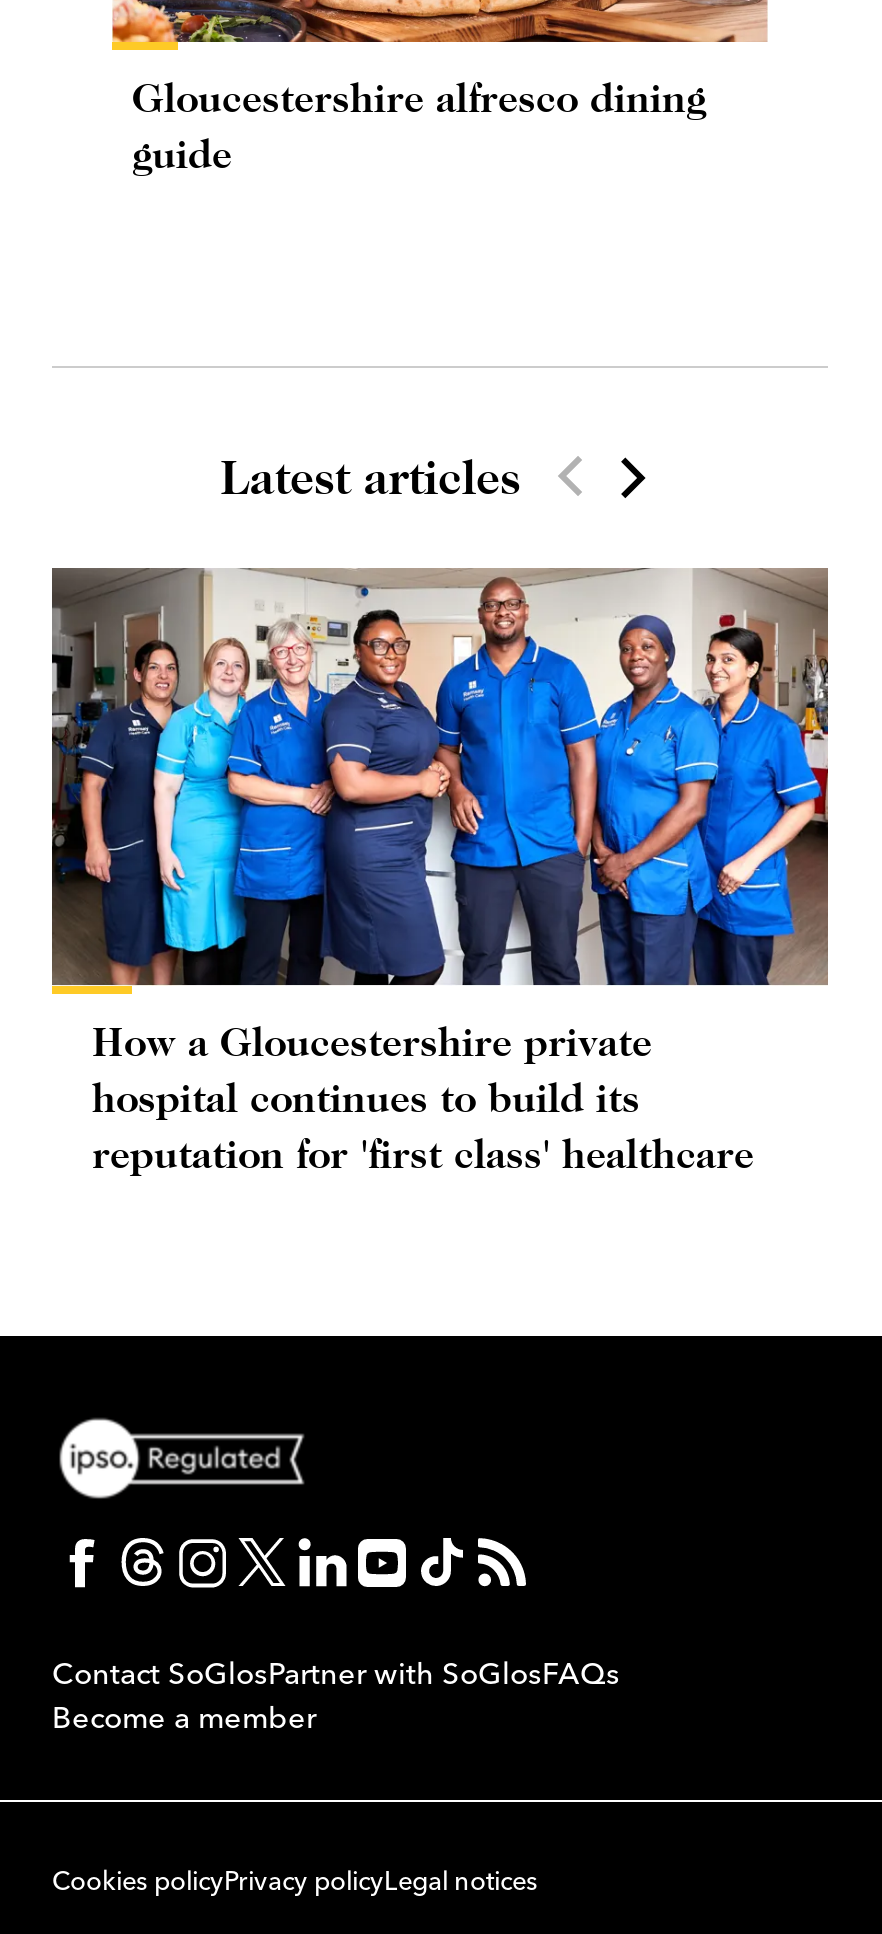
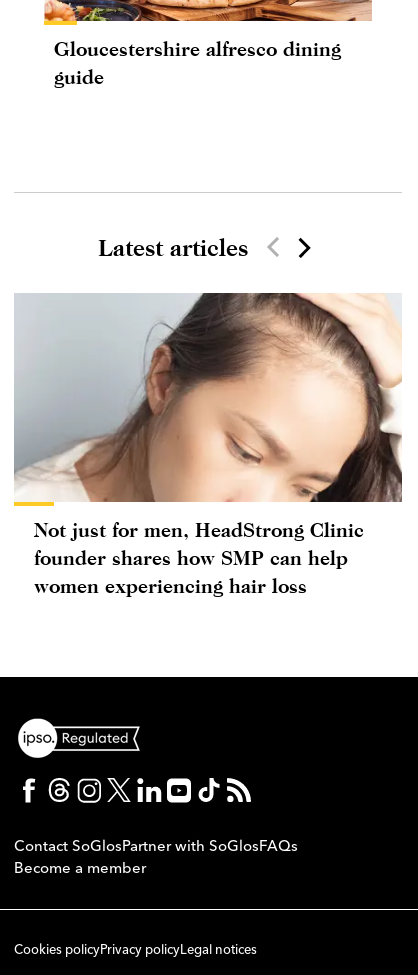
- [image]
- How a Gloucestershire private
- hospital continues to build its
- reputation for 'first class' healthcare
+ [image]
+ Not just for men, HeadStrong Clinic
+ founder shares how SMP can help
+ women experiencing hair loss
